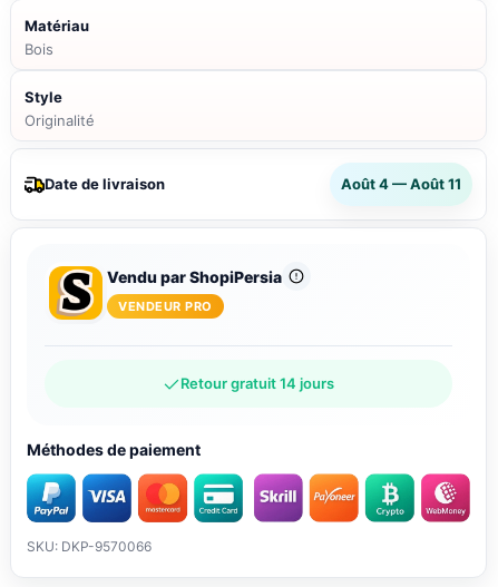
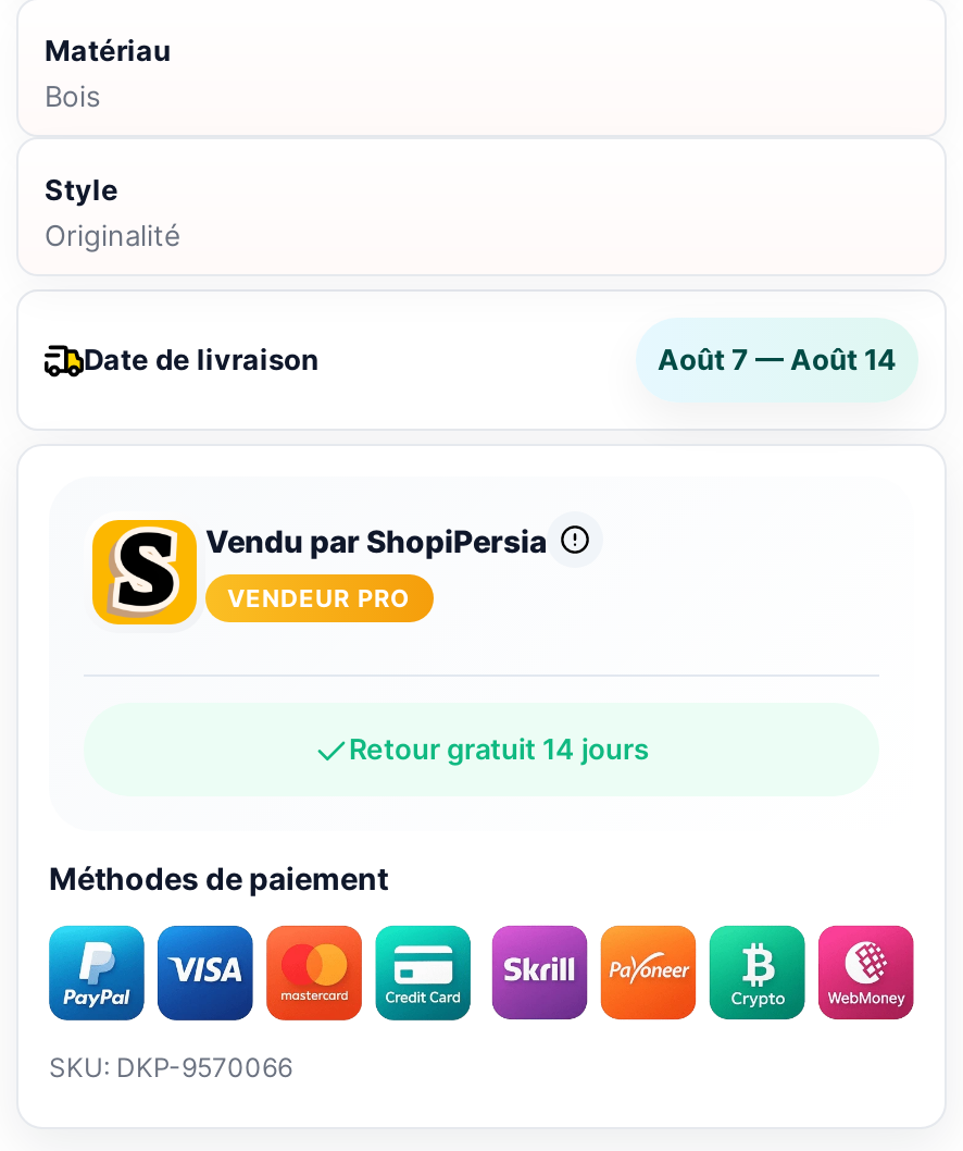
- Août 4 — Août 11
+ Août 7 — Août 14
